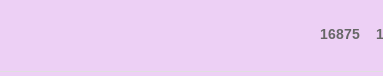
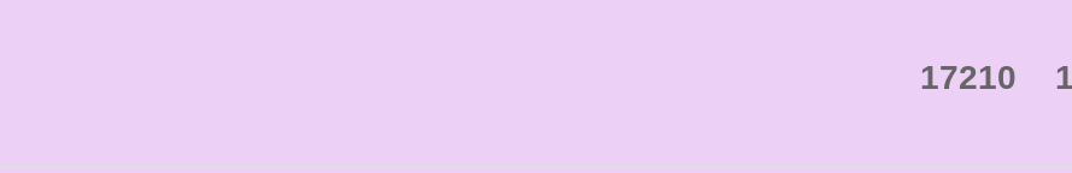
- 16875 1
+ 17210 1
